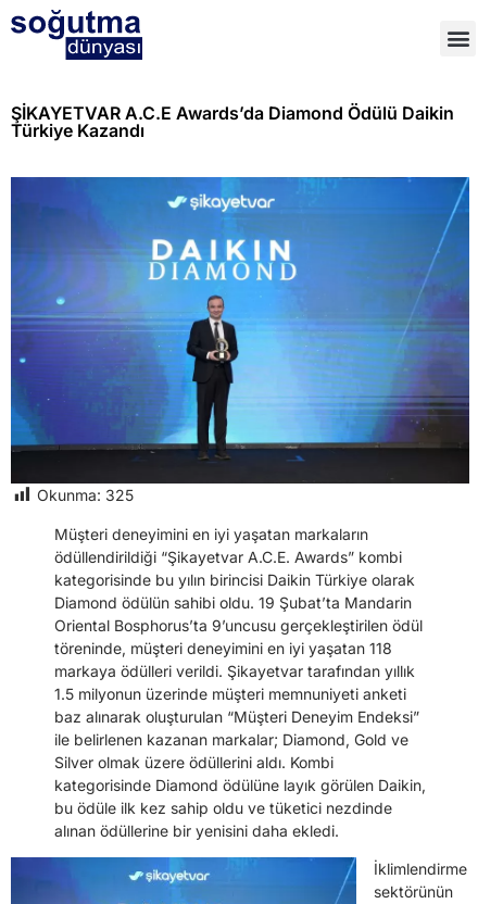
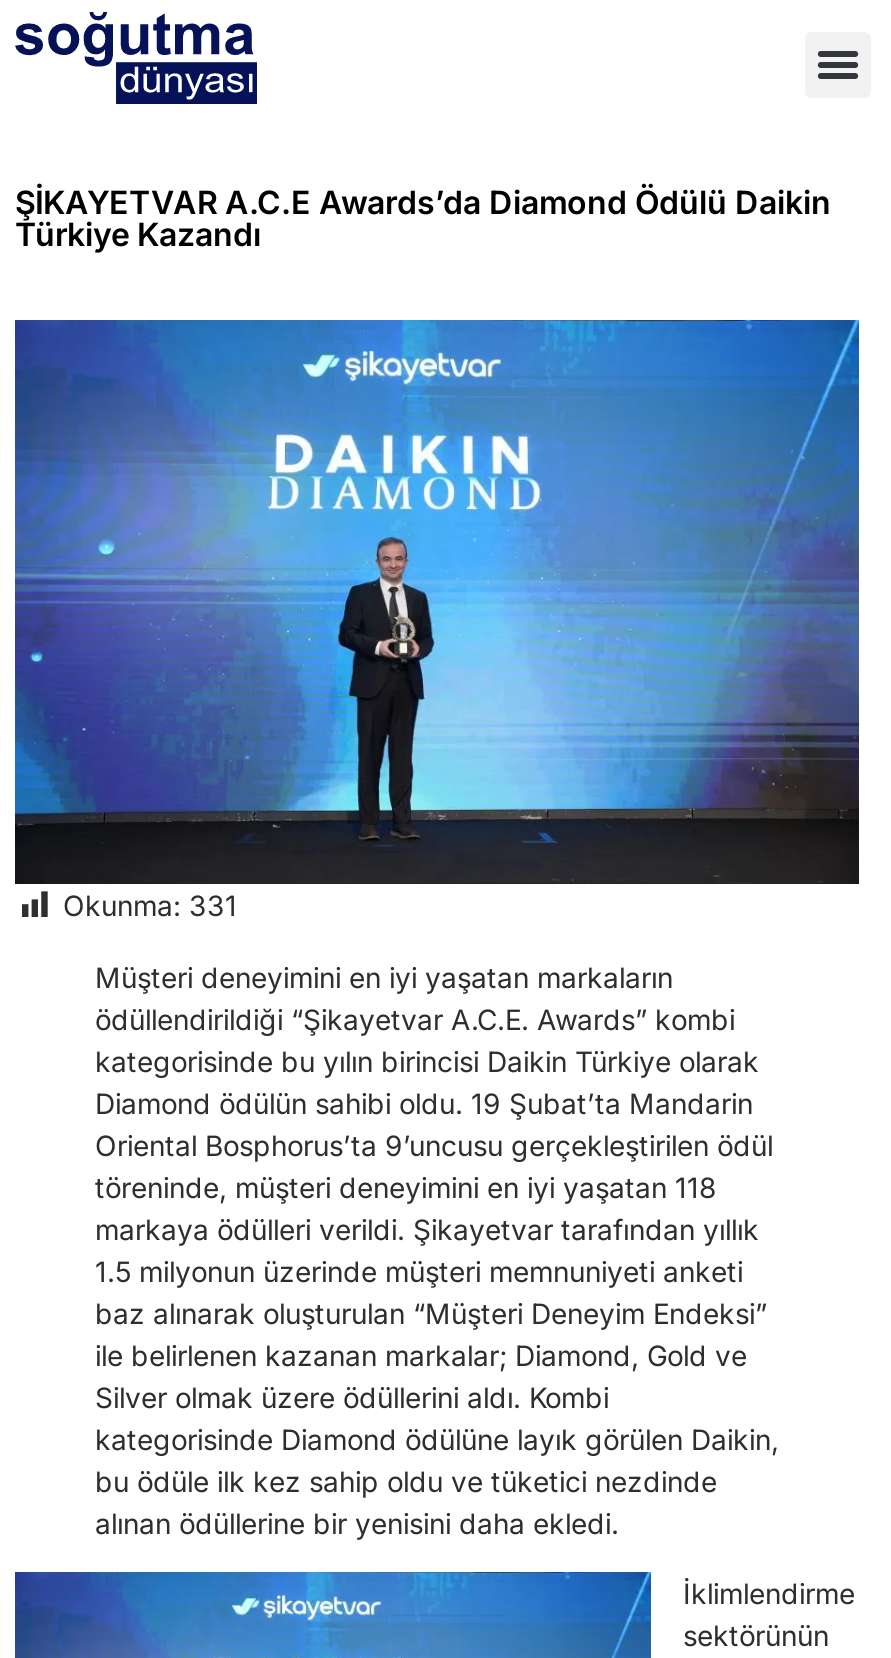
- Okunma: 325
+ Okunma: 331
